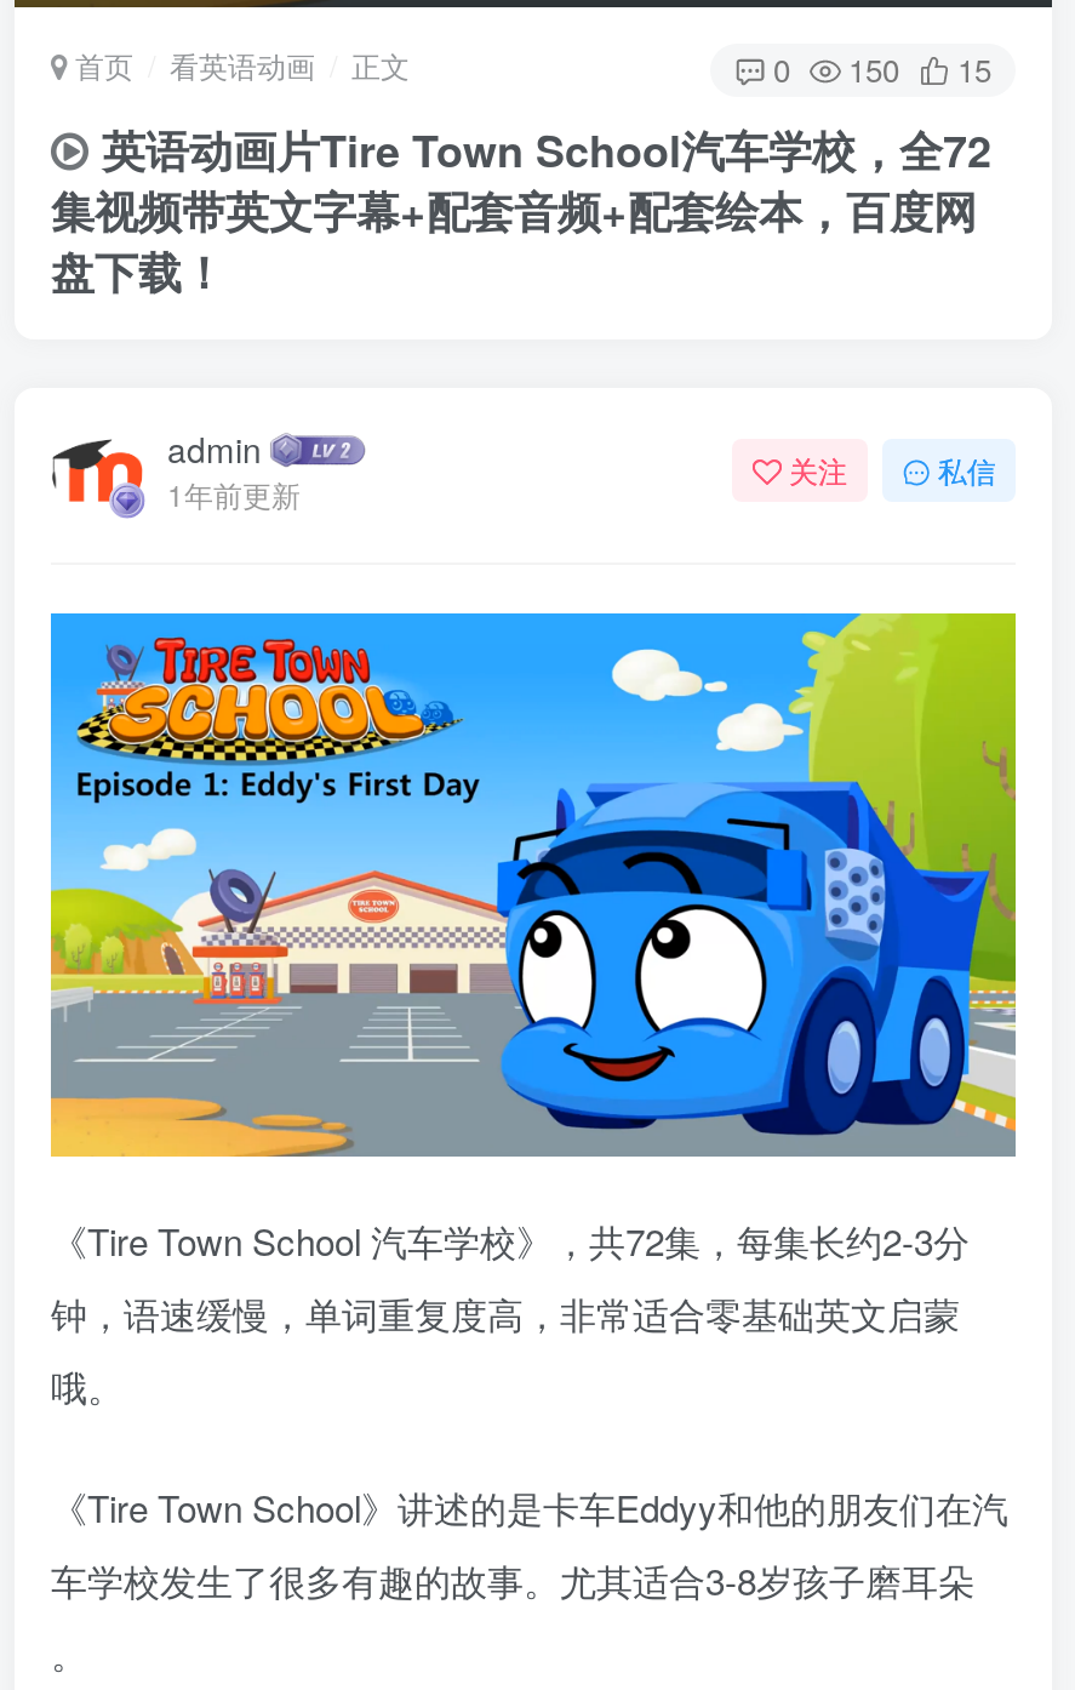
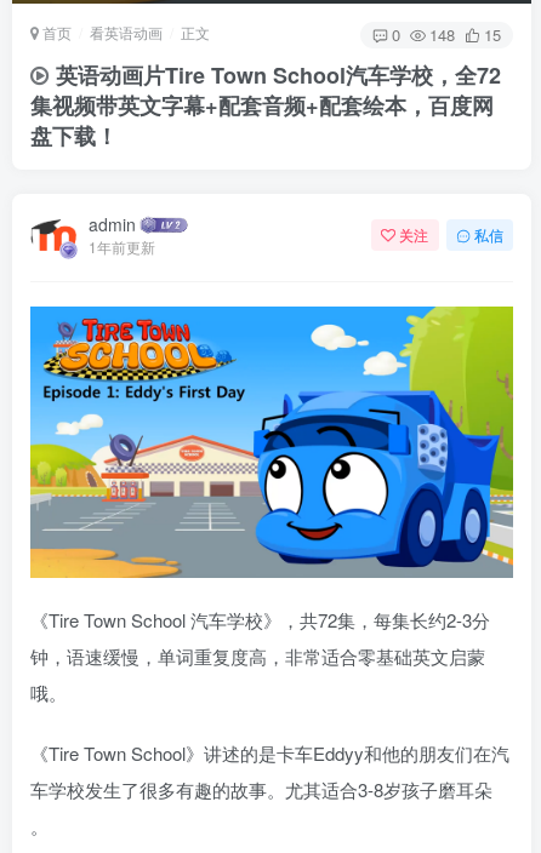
- 0 150 15
+ 0 148 15
